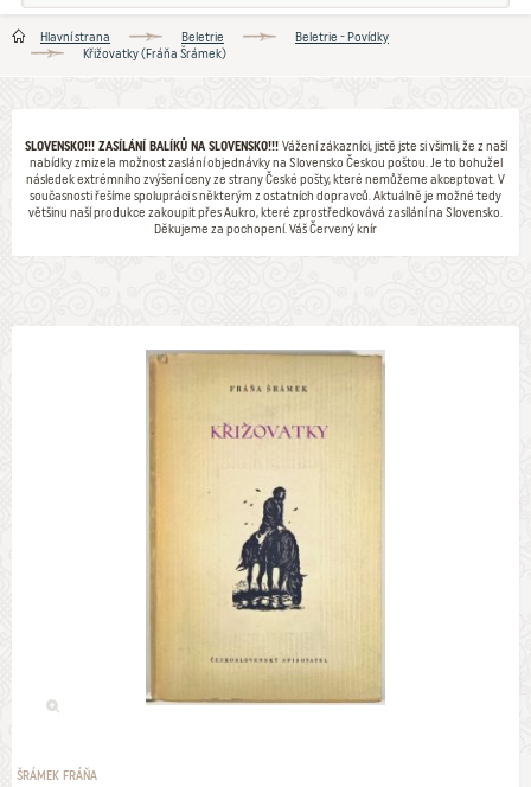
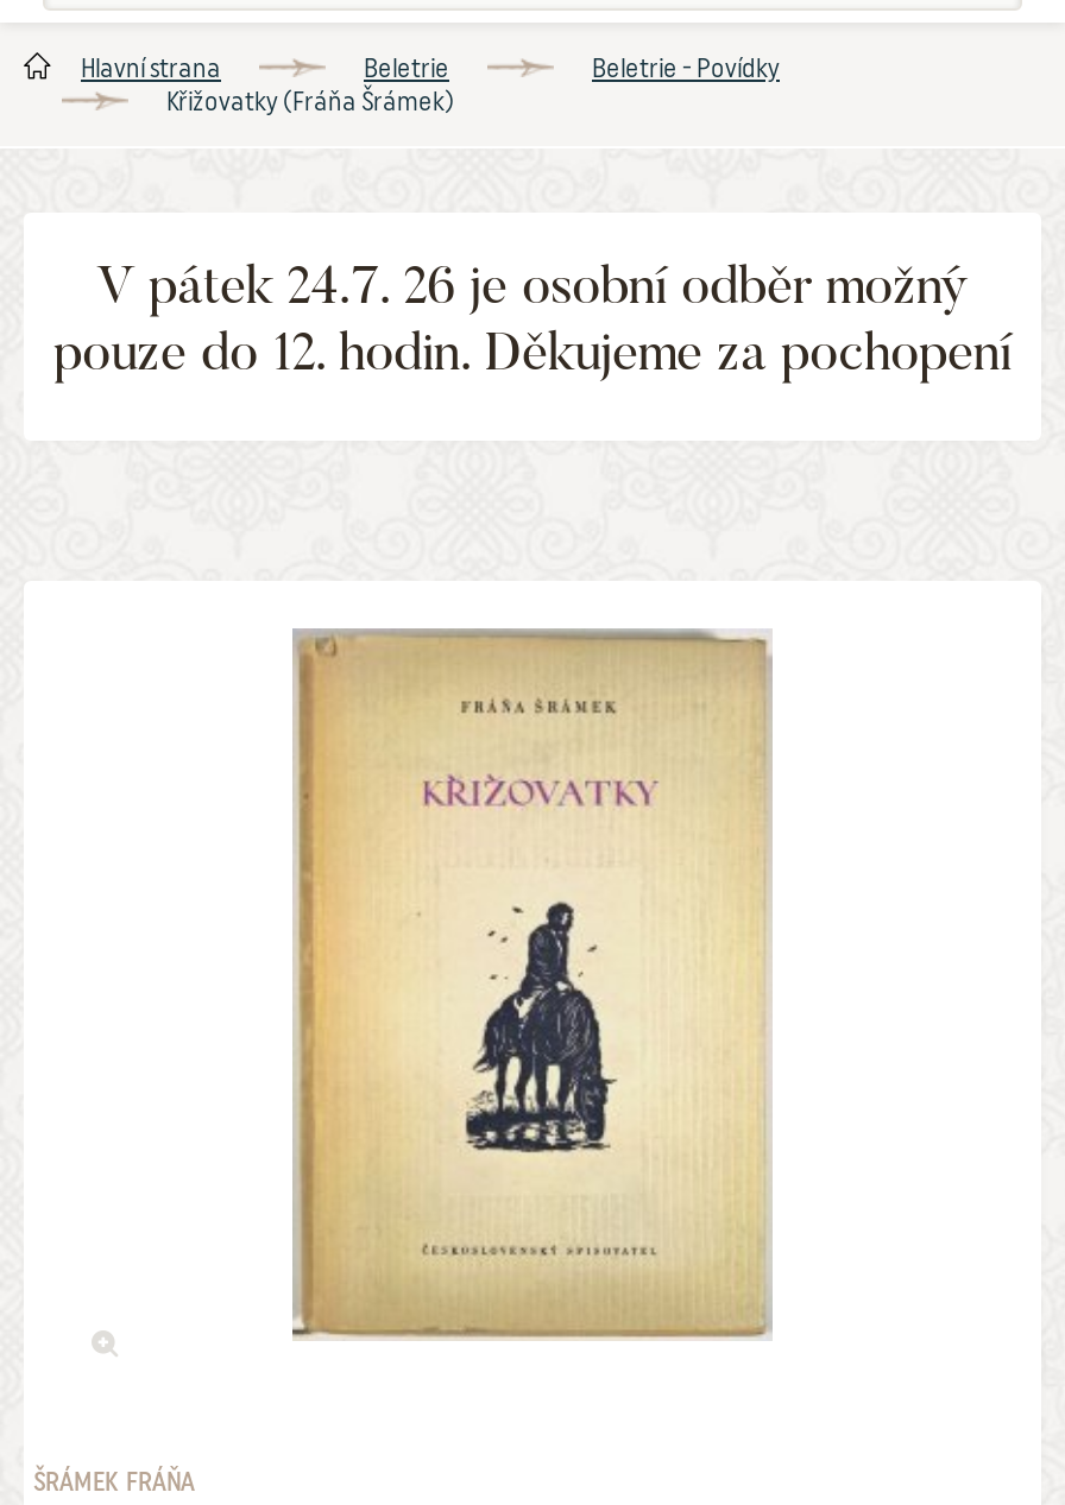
- SLOVENSKO!!! ZASÍLÁNÍ BALÍKŮ NA SLOVENSKO!!! Vážení zákazníci, jistě jste si všimli, že z naší
- nabídky zmizela možnost zaslání objednávky na Slovensko Českou poštou. Je to bohužel
- následek extrémního zvýšení ceny ze strany České pošty, které nemůžeme akceptovat. V
- současnosti řešíme spolupráci s některým z ostatních dopravců. Aktuálně je možné tedy
- většinu naší produkce zakoupit přes Aukro, které zprostředkovává zasílání na Slovensko.
- Děkujeme za pochopení. Váš Červený knír
+ V pátek 24.7. 26 je osobní odběr možný
+ pouze do 12. hodin. Děkujeme za pochopení
